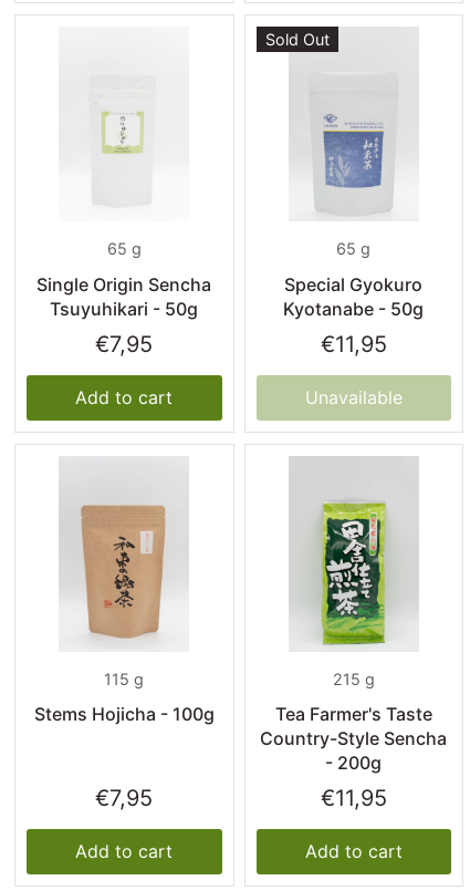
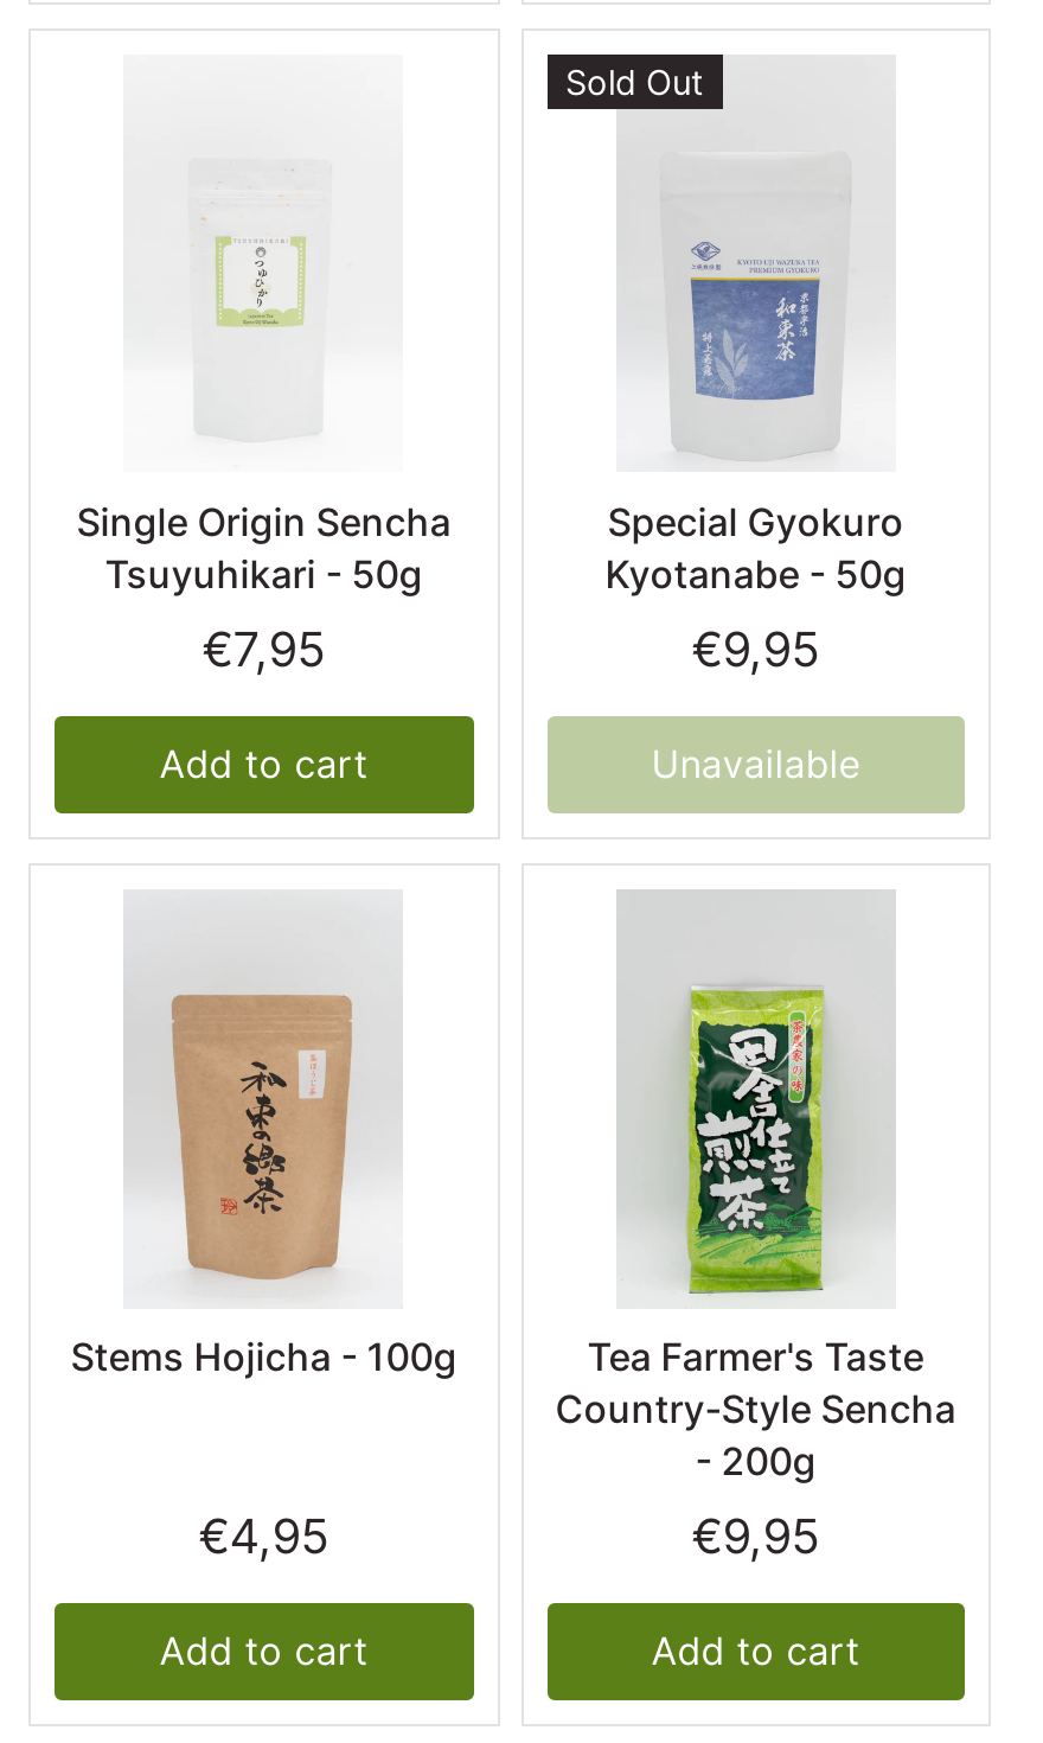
- 65 g

- 65 g

- €11,95
+ €9,95

- 115 g

- 215 g

- €7,95
+ €4,95

- €11,95
+ €9,95
